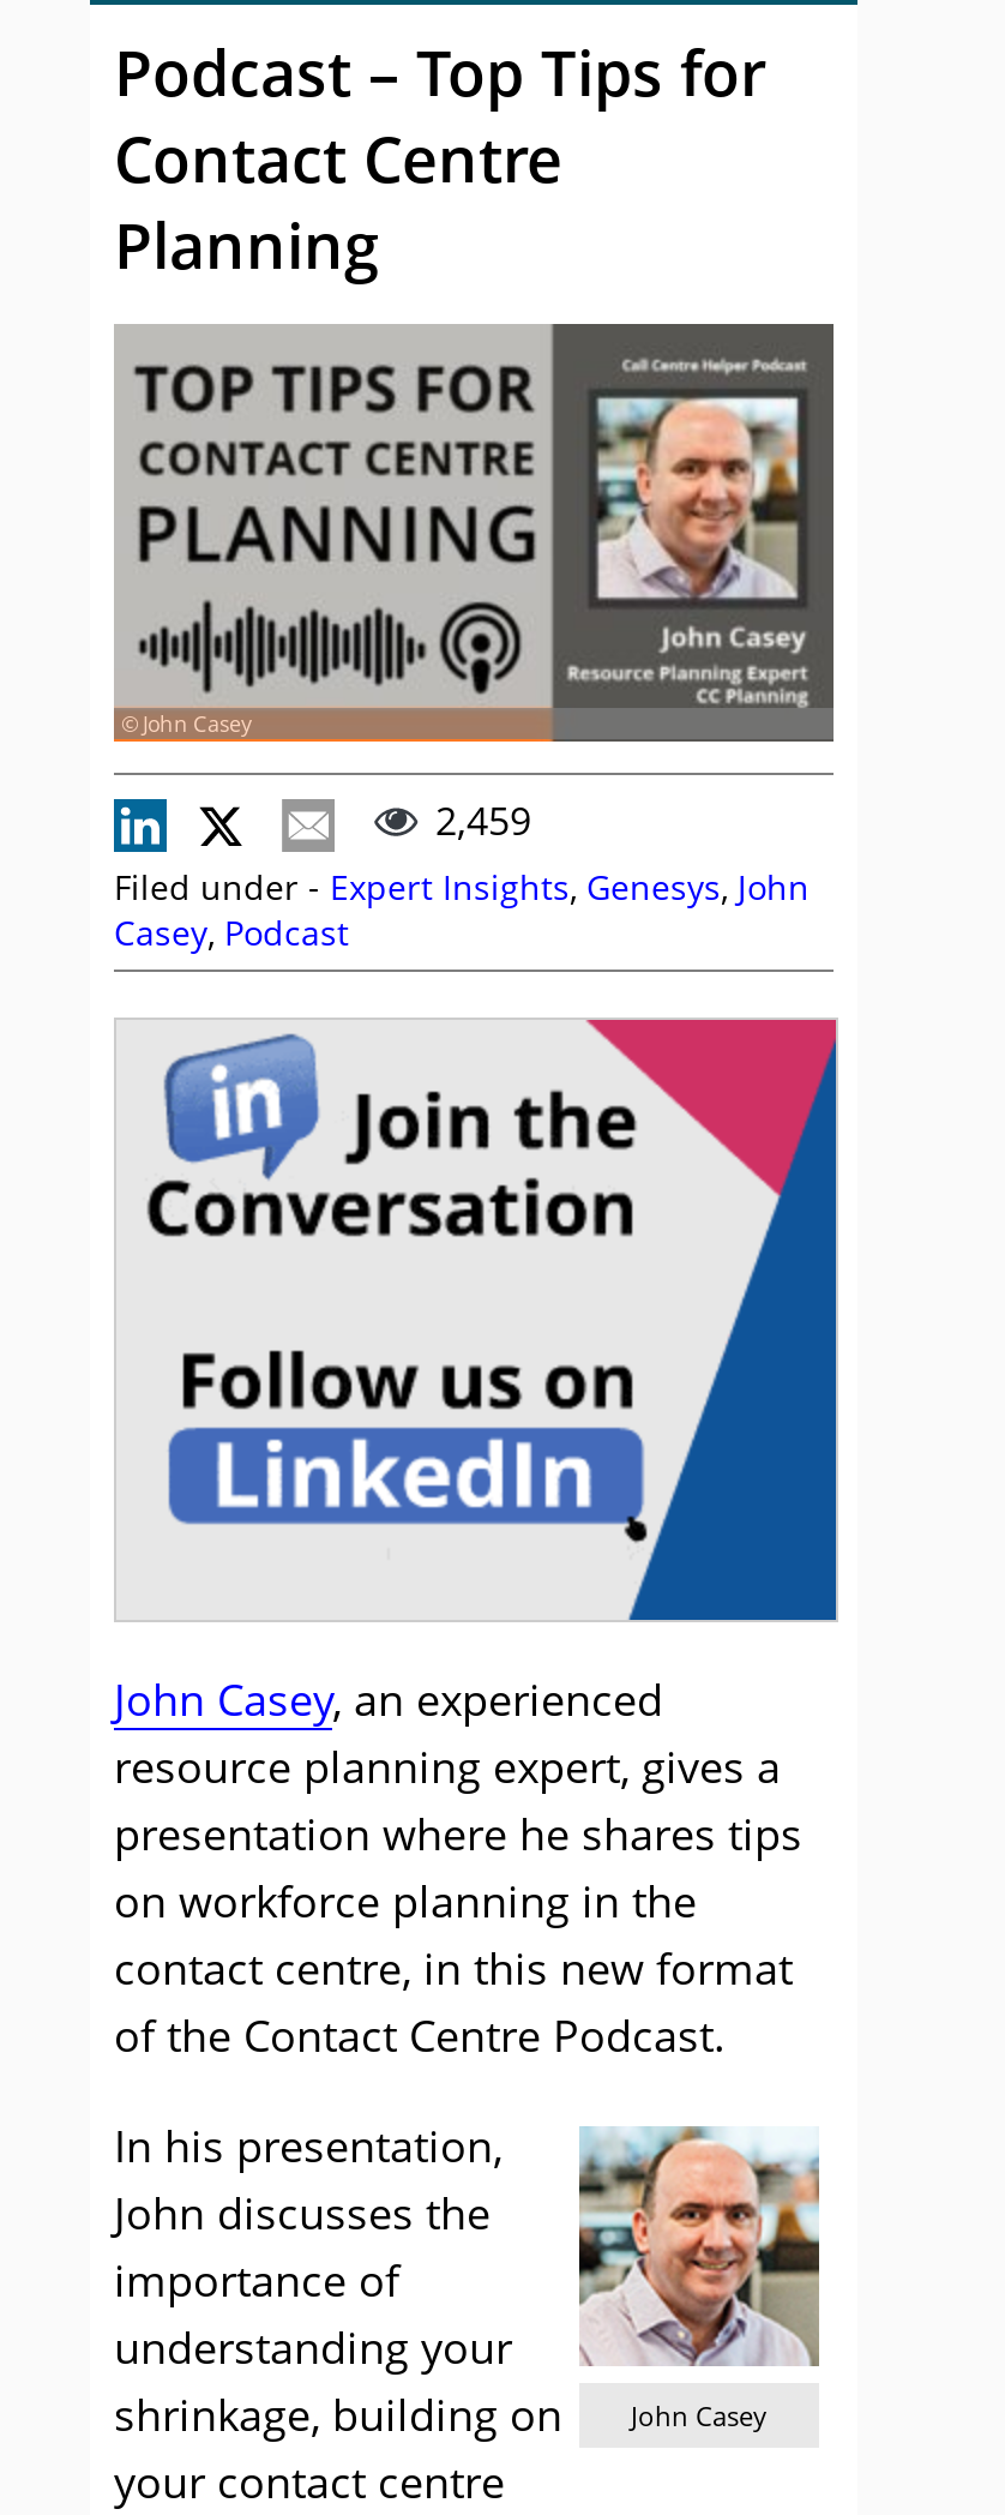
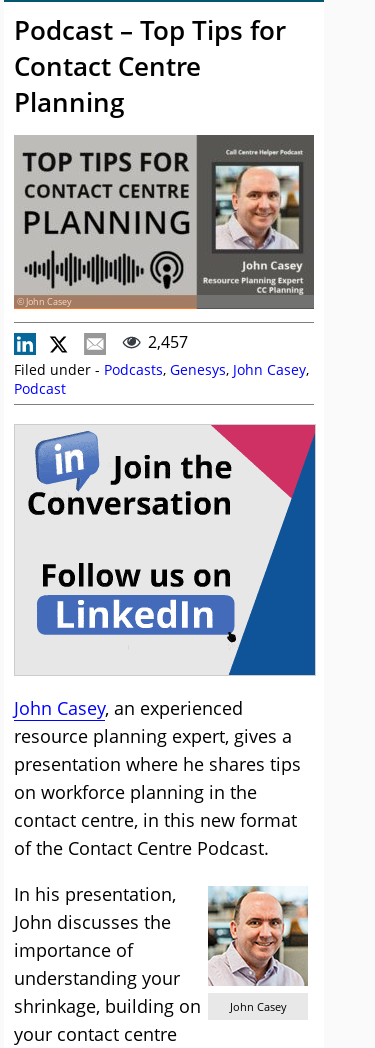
- 2,459
- Filed under - Expert Insights, Genesys, John
- Casey, Podcast
+ 2,457
+ Filed under - Podcasts, Genesys, John Casey,
+ Podcast
